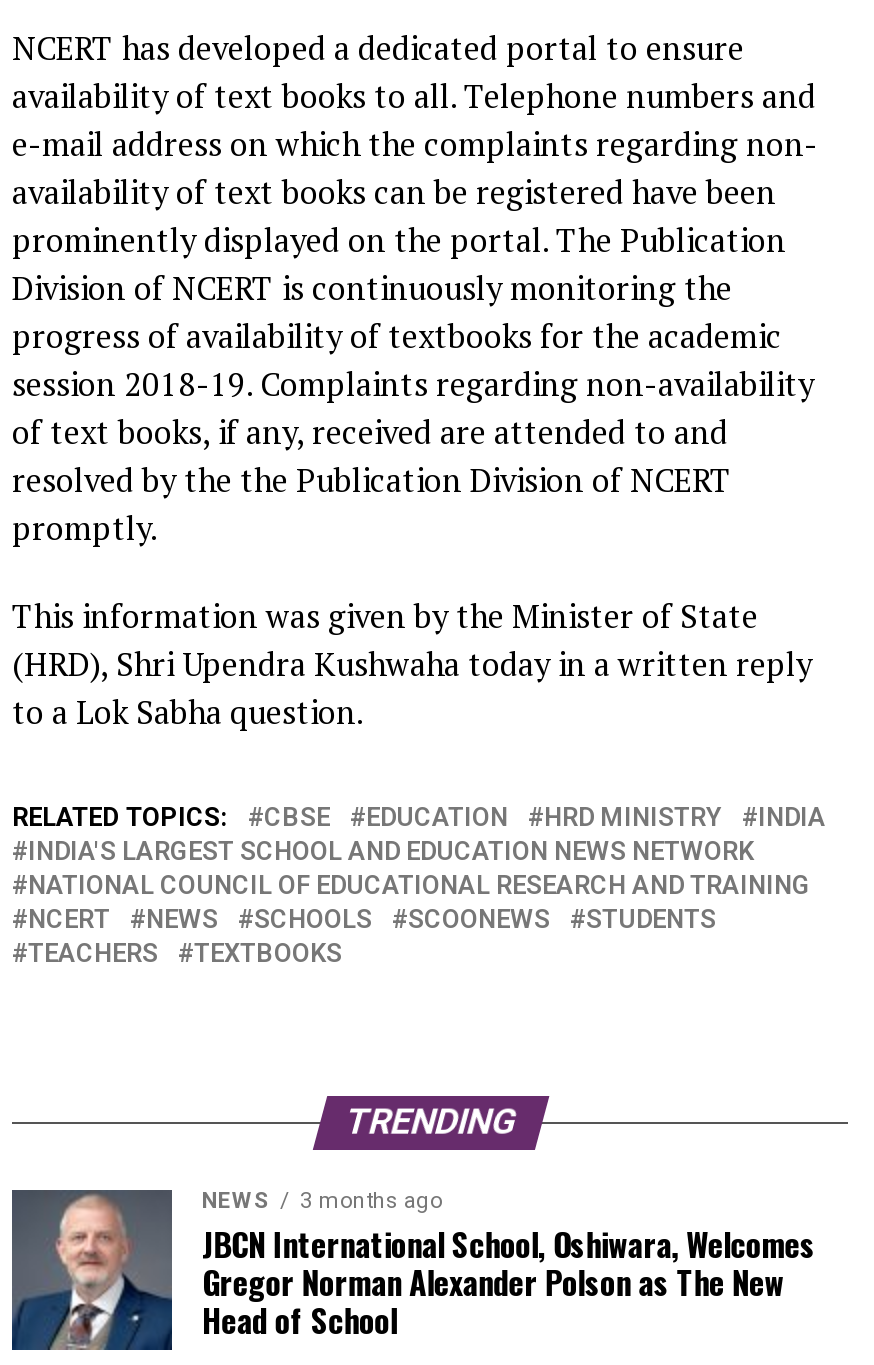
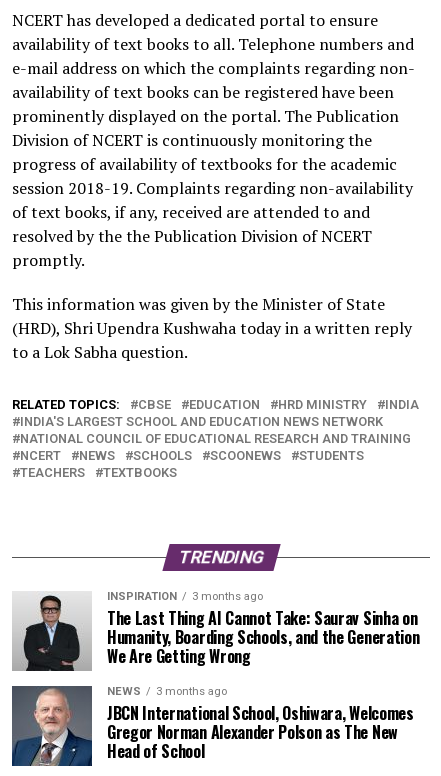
+ [image]
+ INSPIRATION
+ 3 months ago
+ The Last Thing AI Cannot Take: Saurav Sinha on
+ Humanity, Boarding Schools, and the Generation
+ We Are Getting Wrong
